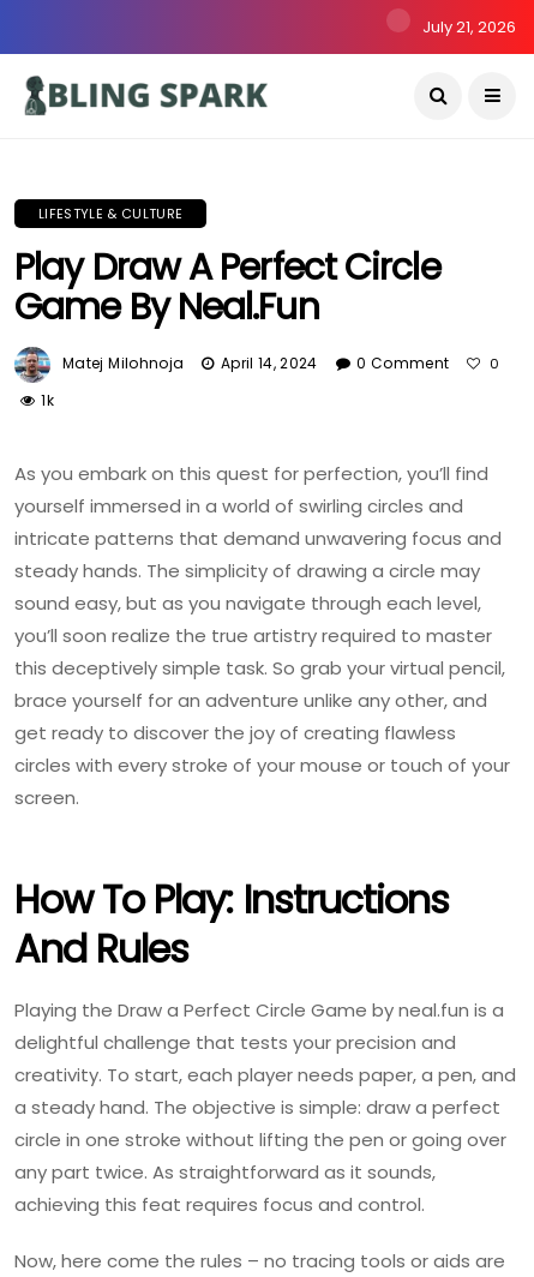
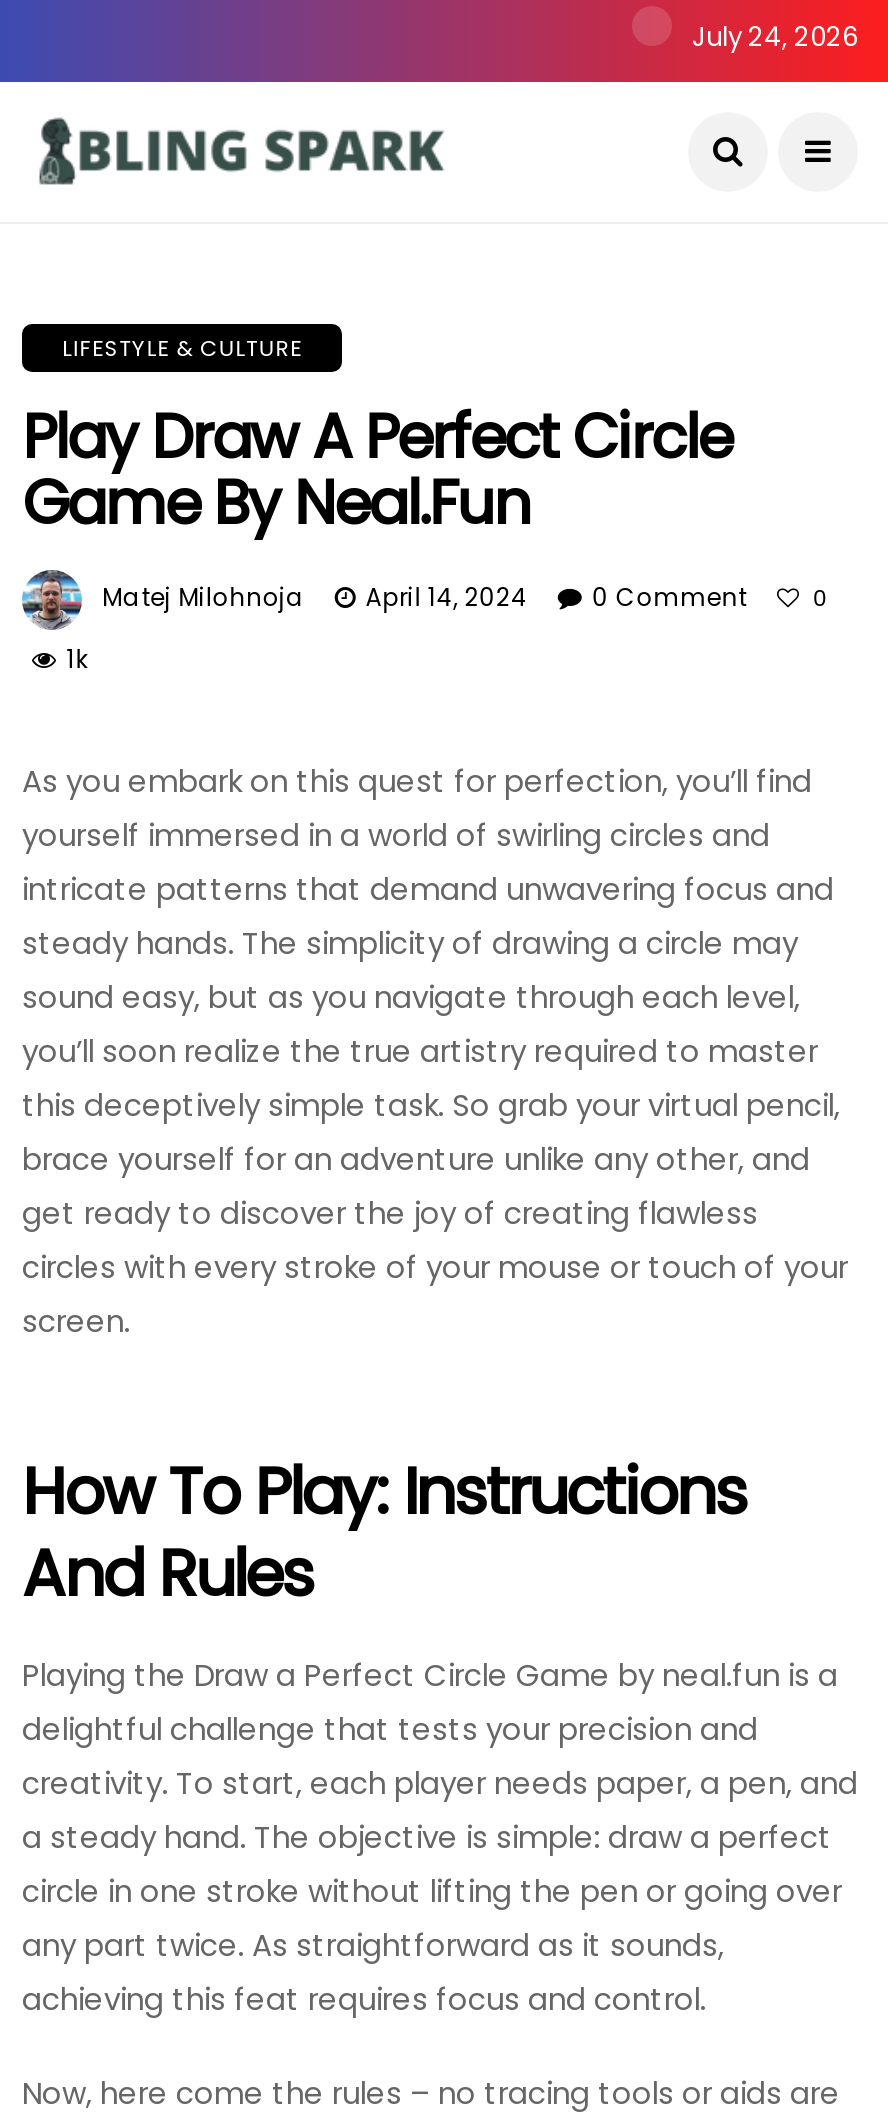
- July 21, 2026
+ July 24, 2026
